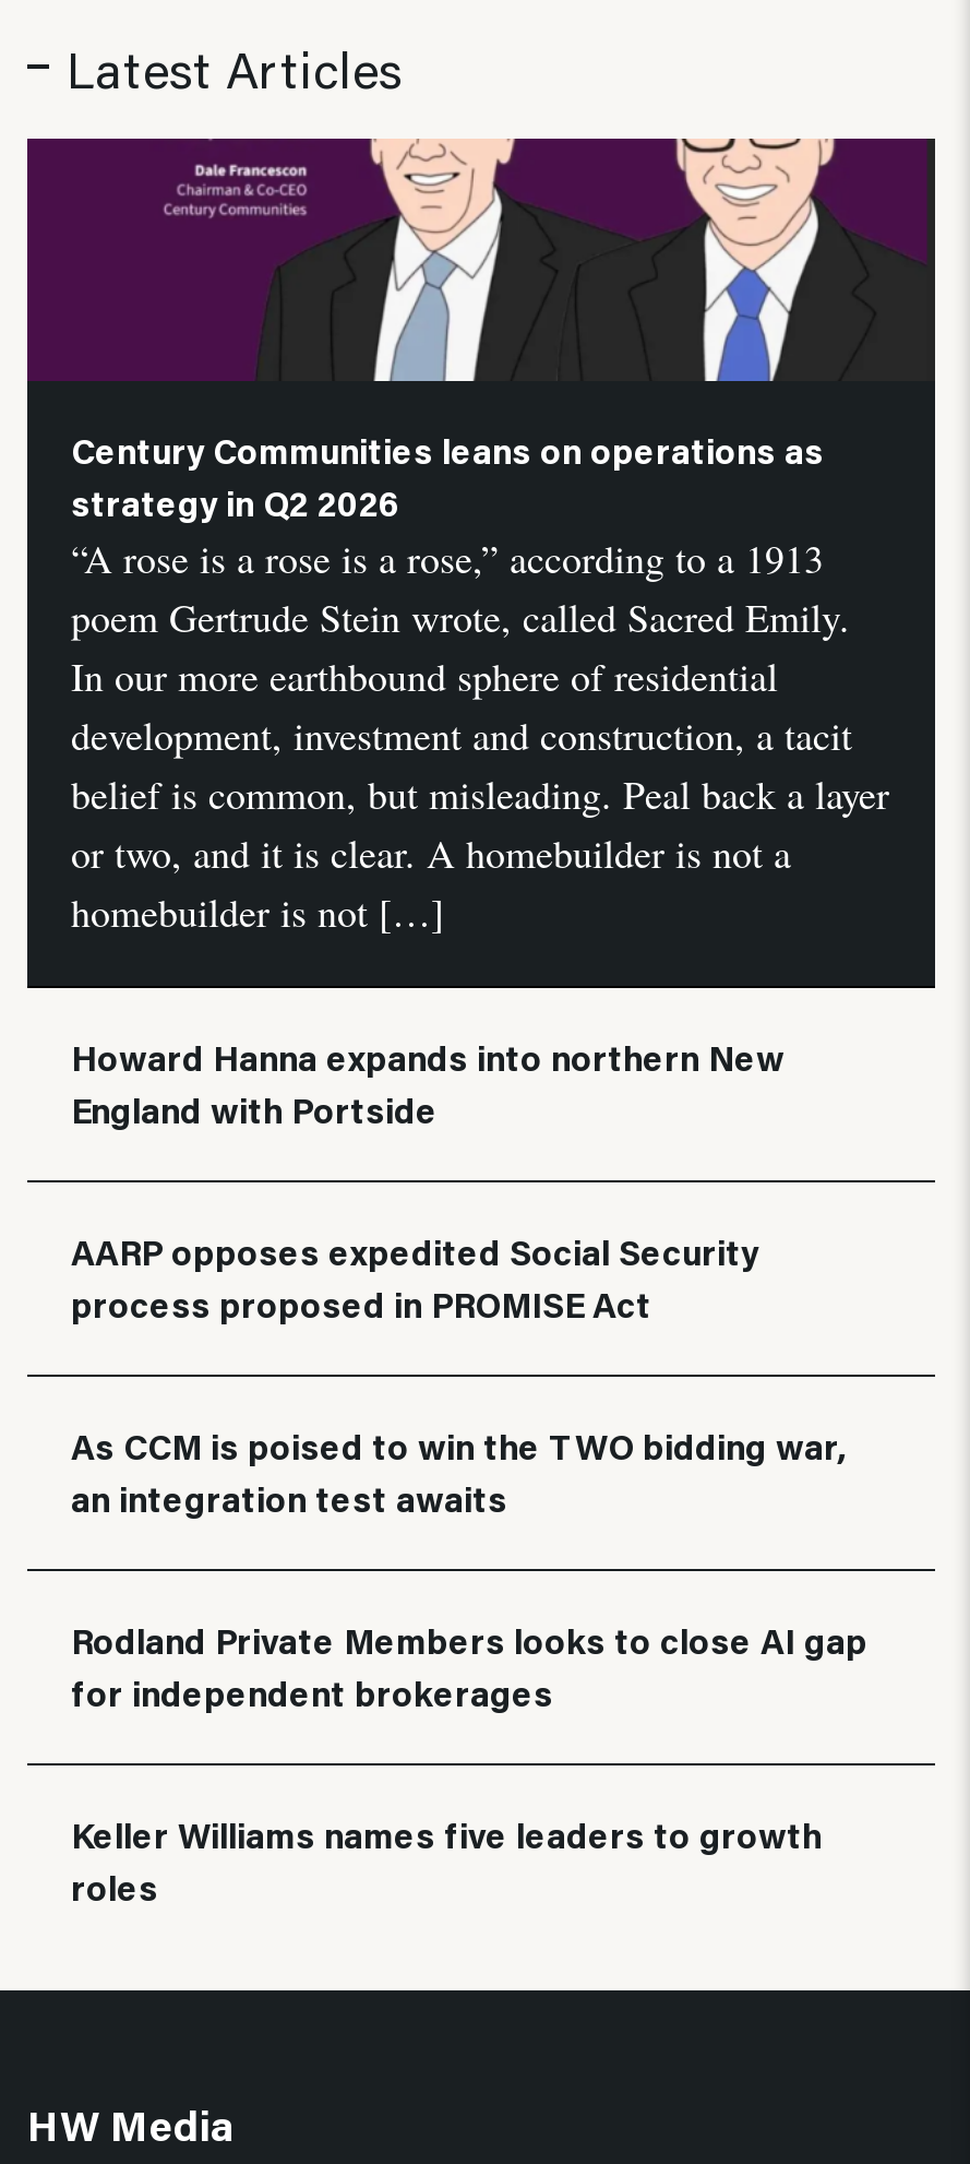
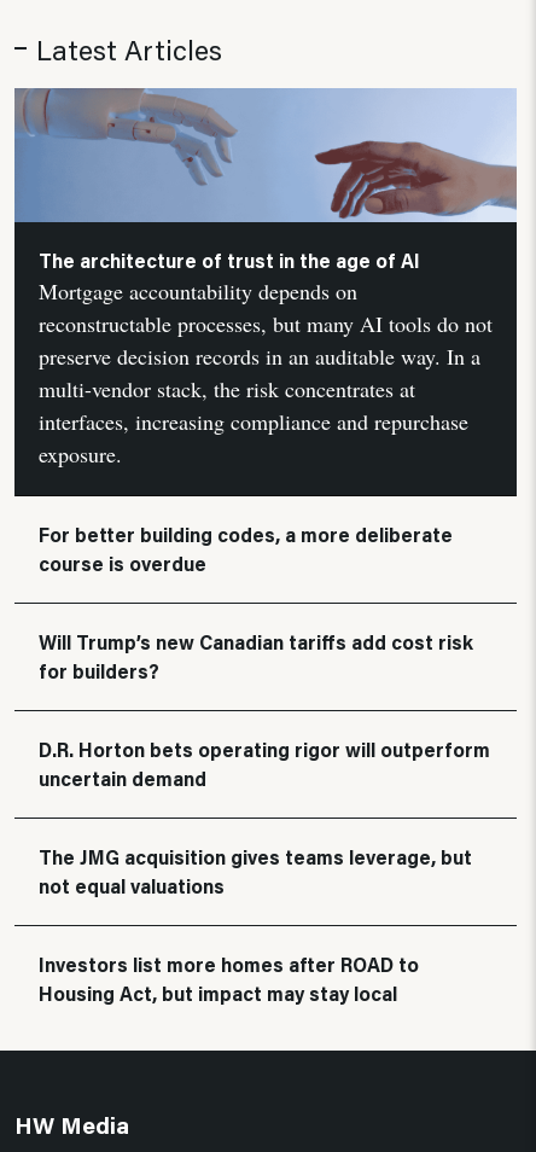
- [image]
- Century Communities leans on operations as
- strategy in Q2 2026
- “A rose is a rose is a rose,” according to a 1913
- poem Gertrude Stein wrote, called Sacred Emily.
- In our more earthbound sphere of residential
- development, investment and construction, a tacit
- belief is common, but misleading. Peal back a layer
- or two, and it is clear. A homebuilder is not a
- homebuilder is not […]
+ [image]
+ The architecture of trust in the age of AI
+ Mortgage accountability depends on
+ reconstructable processes, but many AI tools do not
+ preserve decision records in an auditable way. In a
+ multi-vendor stack, the risk concentrates at
+ interfaces, increasing compliance and repurchase
+ exposure.

- Howard Hanna expands into northern New
- England with Portside
+ For better building codes, a more deliberate
+ course is overdue

- AARP opposes expedited Social Security
- process proposed in PROMISE Act
+ Will Trump’s new Canadian tariffs add cost risk
+ for builders?

- As CCM is poised to win the TWO bidding war,
- an integration test awaits
+ D.R. Horton bets operating rigor will outperform
+ uncertain demand

- Rodland Private Members looks to close AI gap
- for independent brokerages
+ The JMG acquisition gives teams leverage, but
+ not equal valuations

- Keller Williams names five leaders to growth
- roles
+ Investors list more homes after ROAD to
+ Housing Act, but impact may stay local
